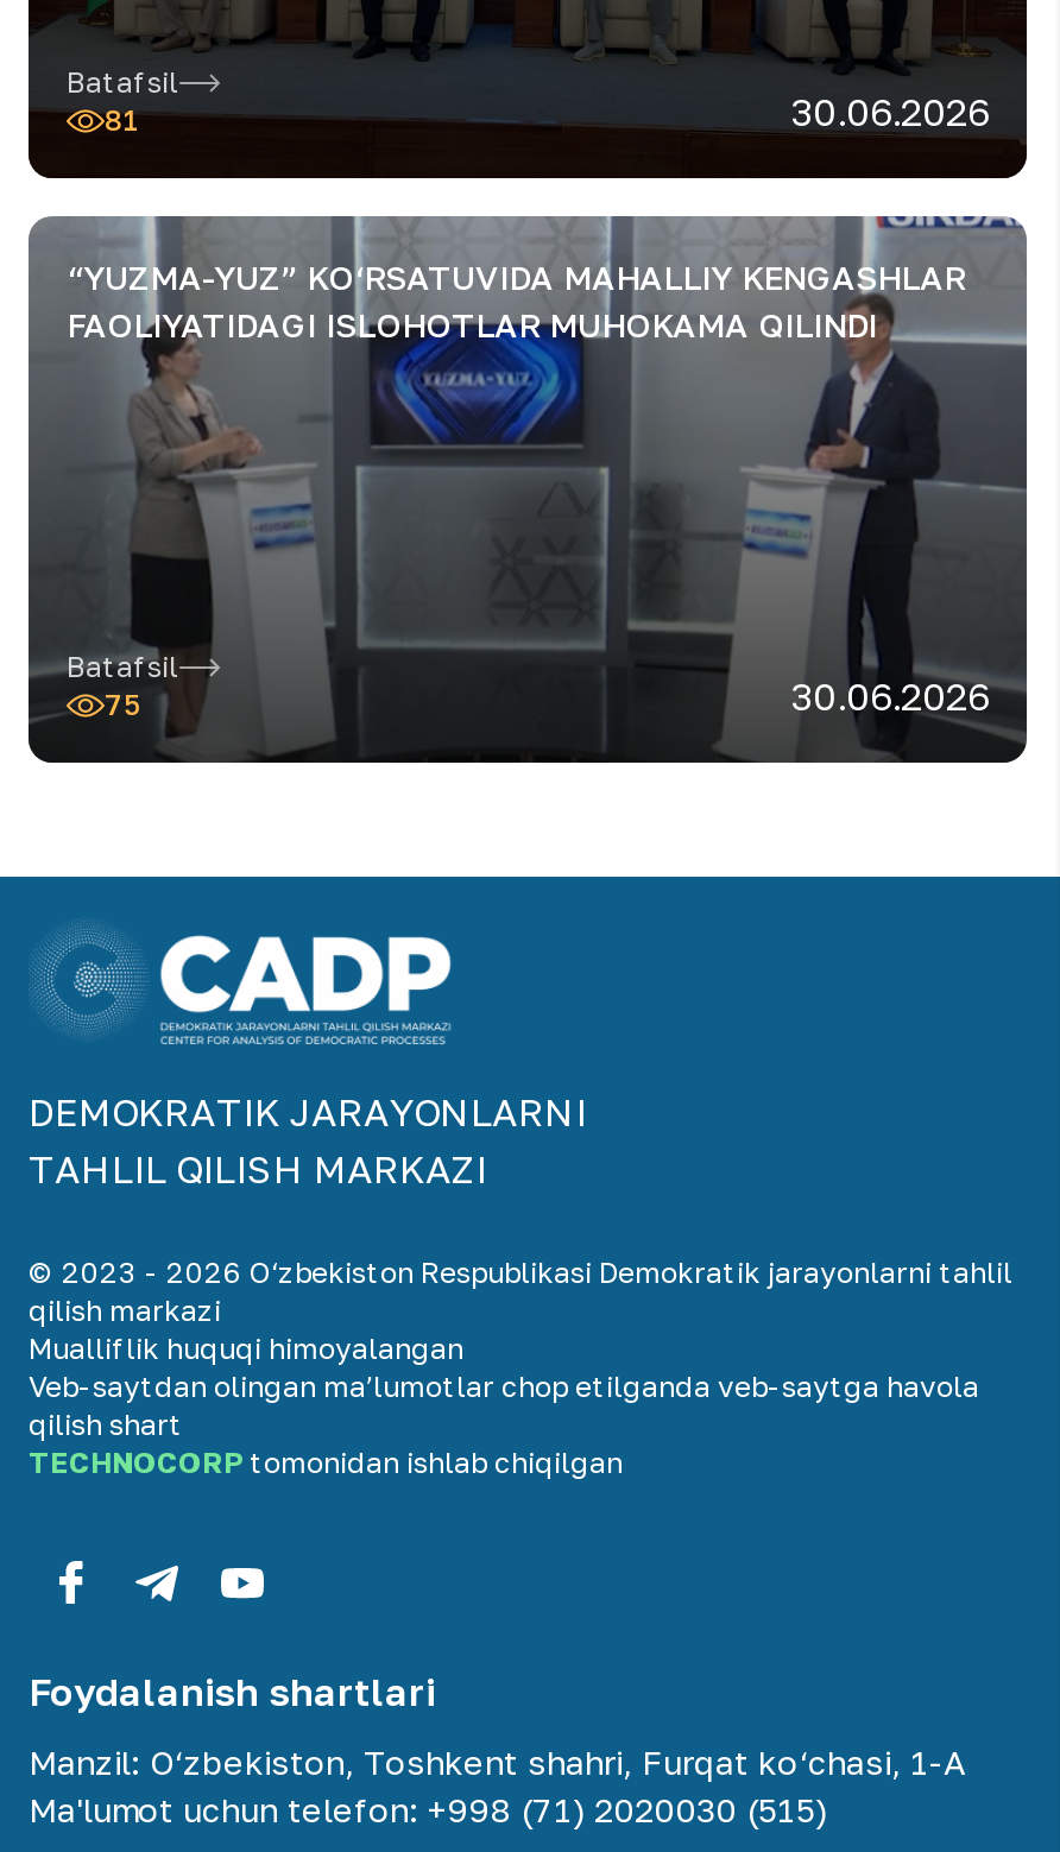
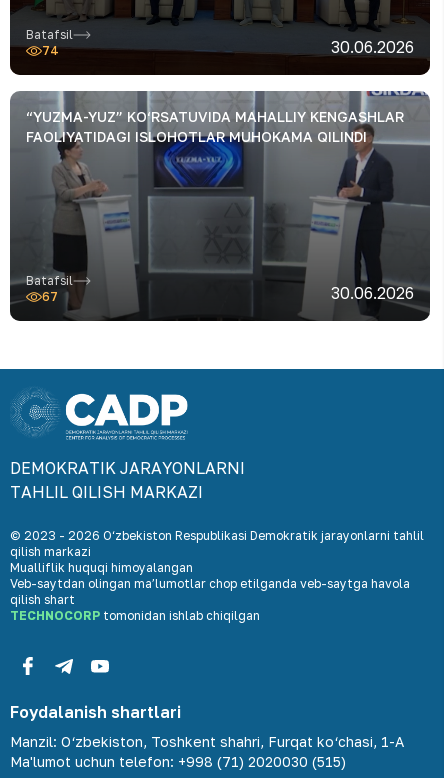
- 81
+ 74

- 75
+ 67
